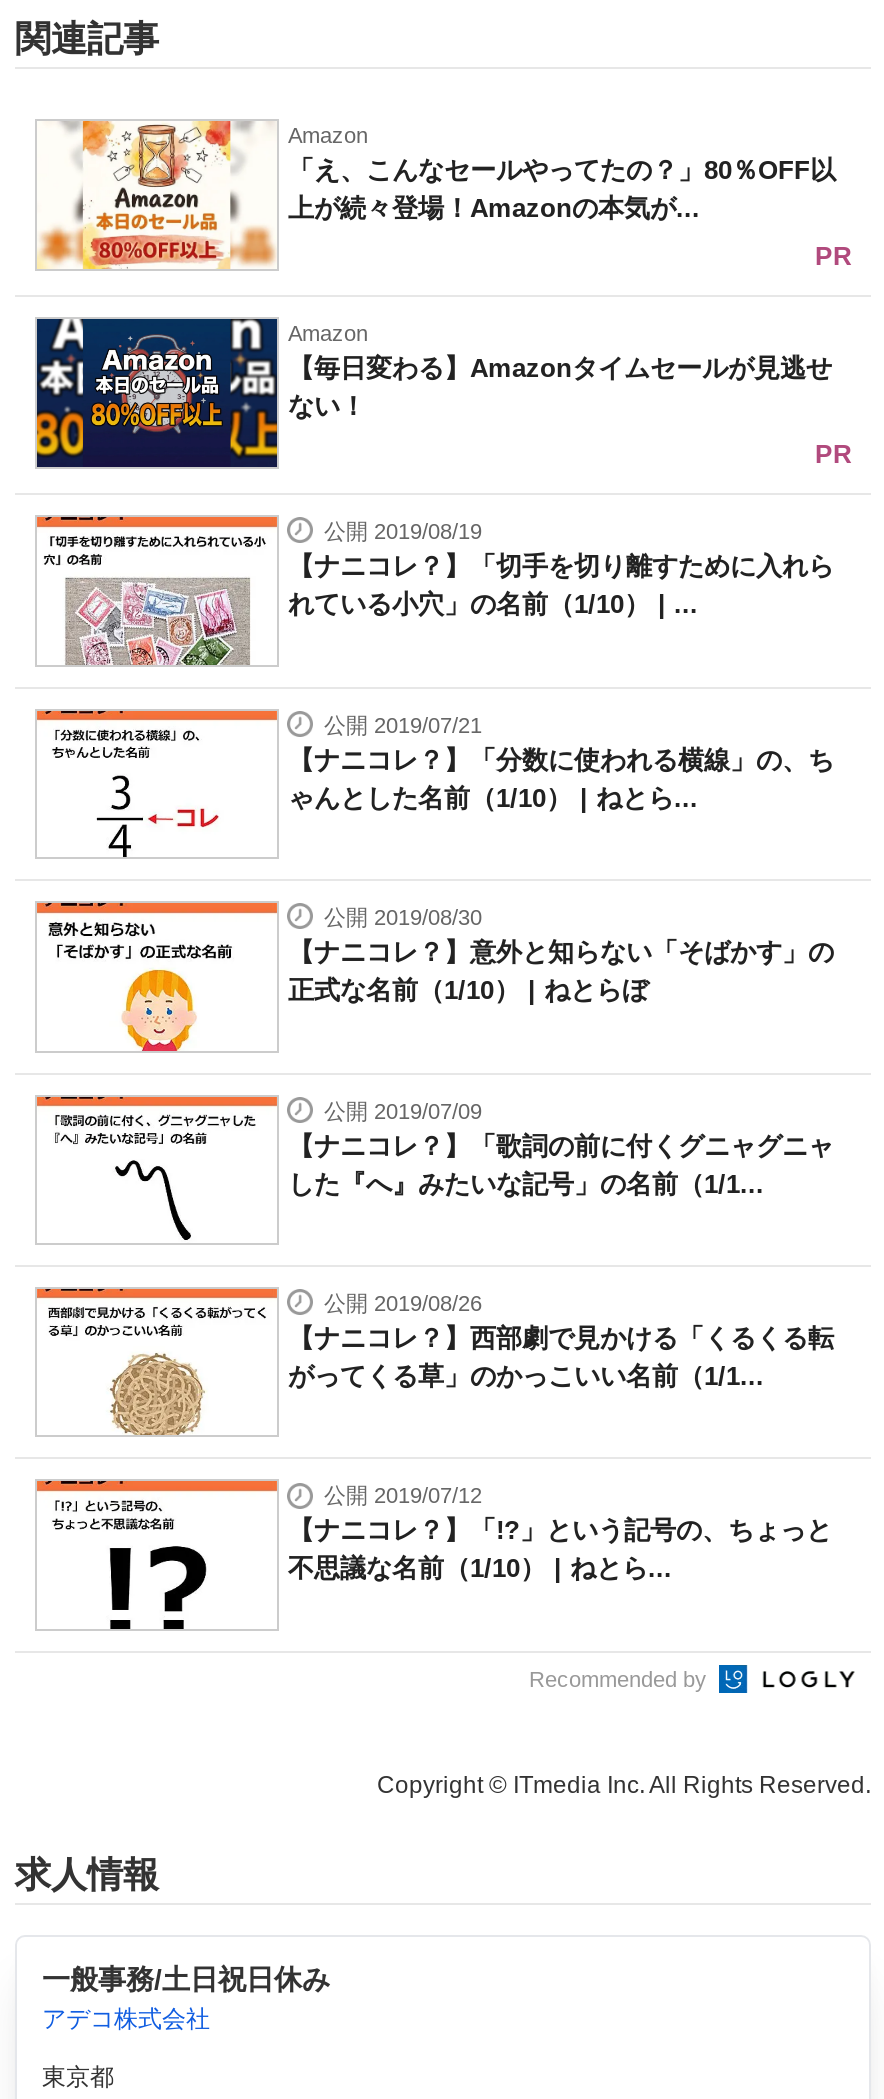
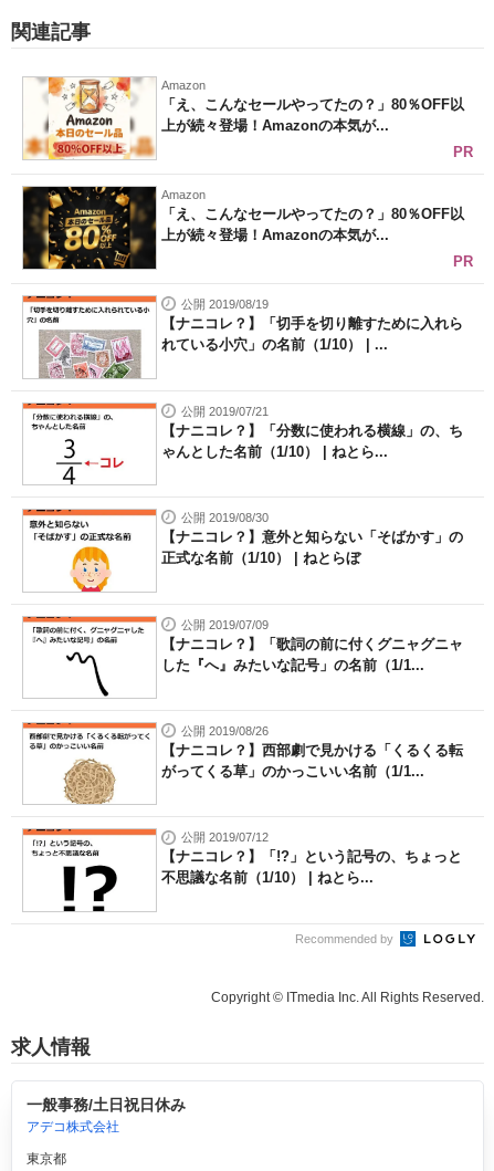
- [image]
- 【毎日変わる】Amazonタイムセールが見逃せ
- ない！
+ [image]
+ 「え、こんなセールやってたの？」80％OFF以
+ 上が続々登場！Amazonの本気が...
